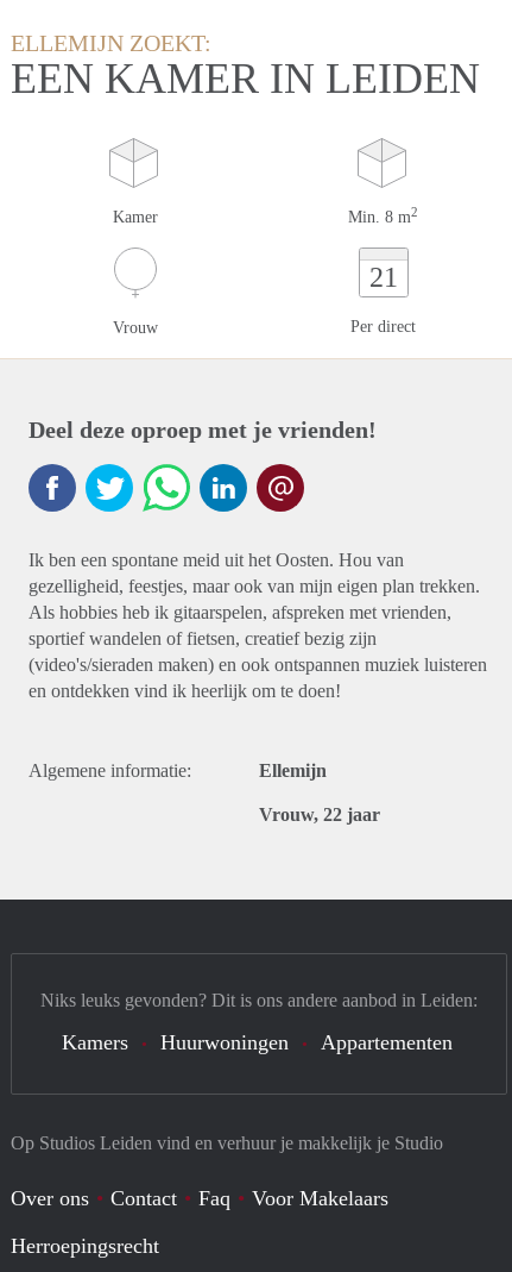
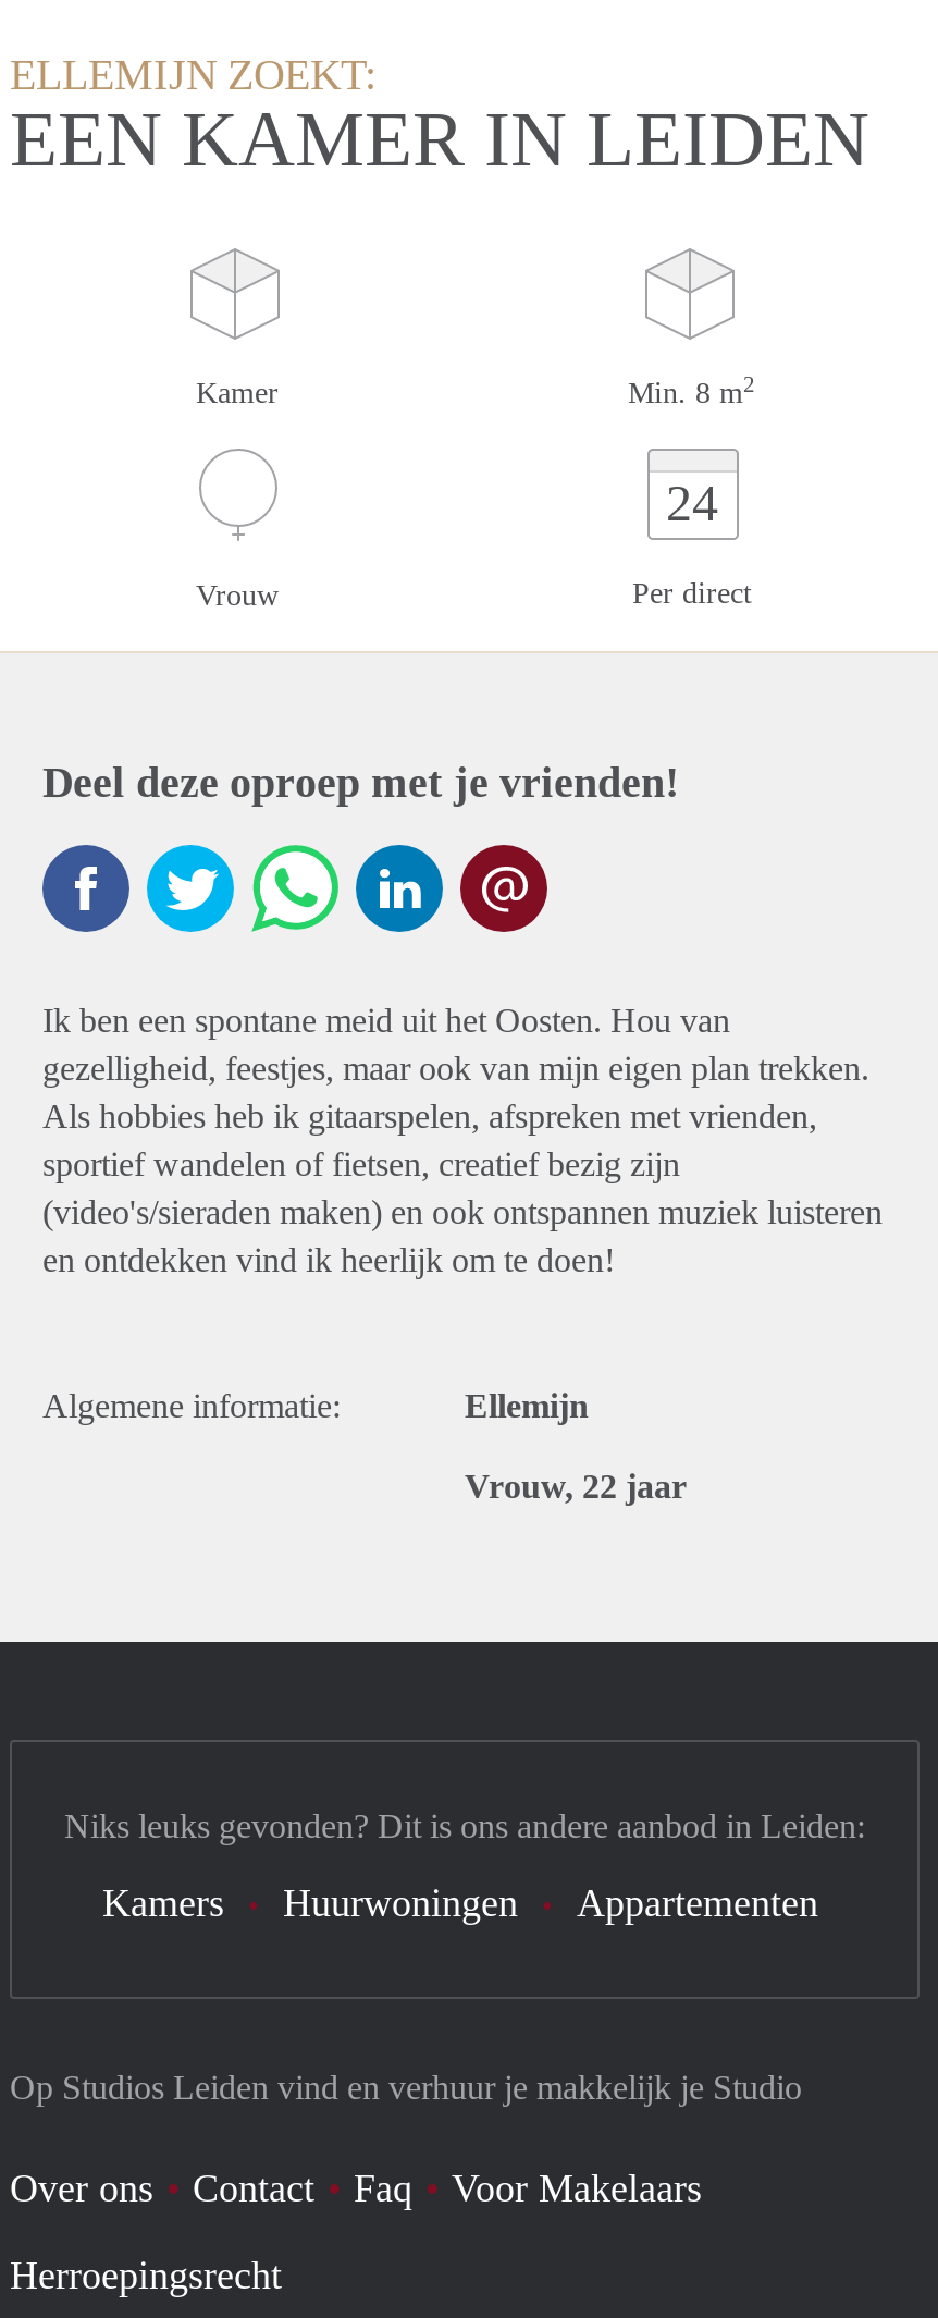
- 21
+ 24
